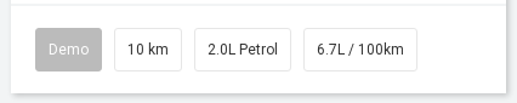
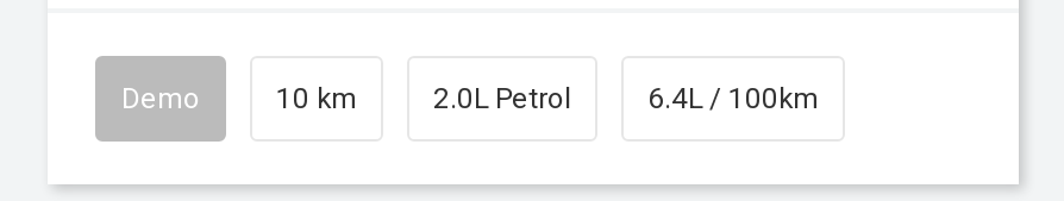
- 6.7L / 100km
+ 6.4L / 100km
